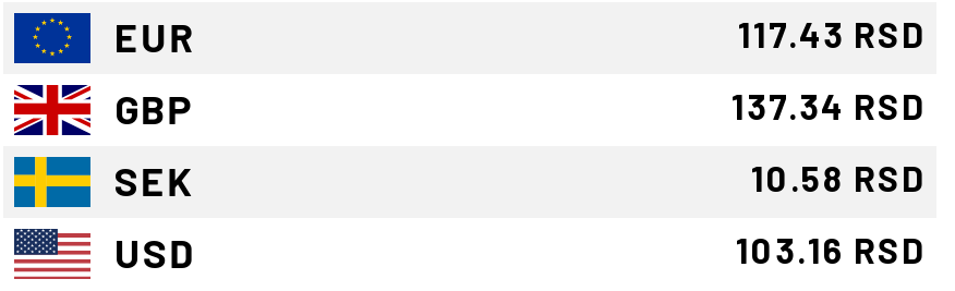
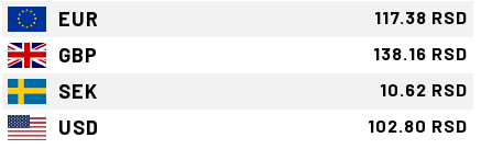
- 117.43 RSD
+ 117.38 RSD

- 137.34 RSD
+ 138.16 RSD

- 10.58 RSD
+ 10.62 RSD

- 103.16 RSD
+ 102.80 RSD
